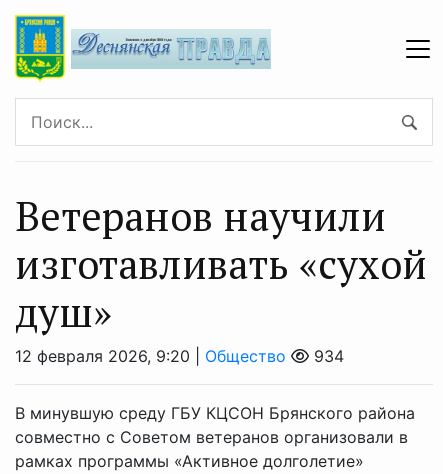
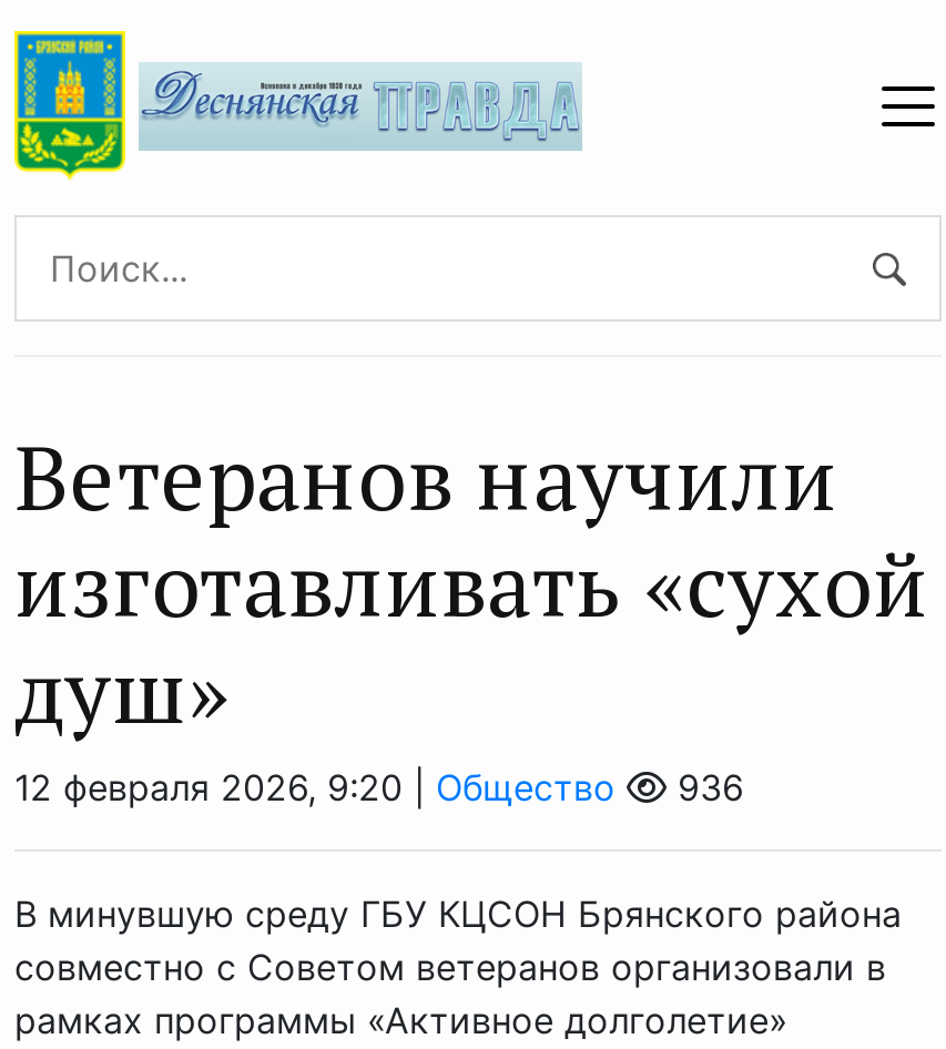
- 934
+ 936
